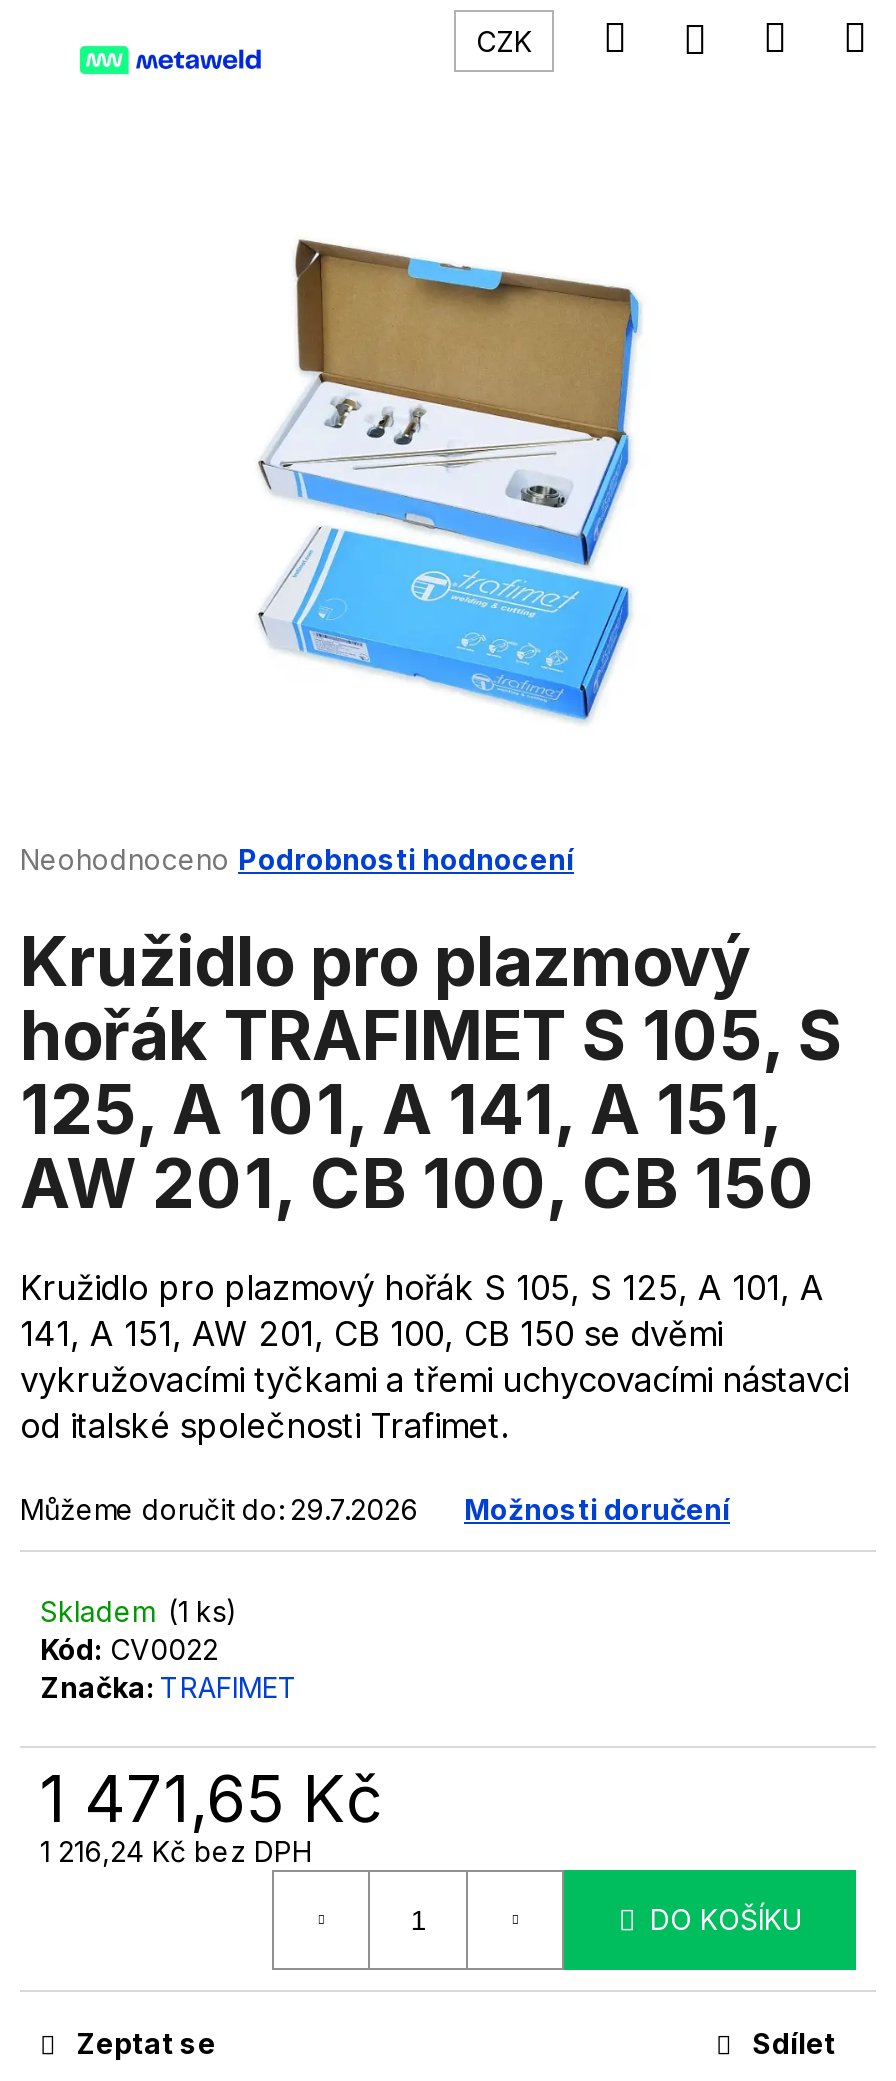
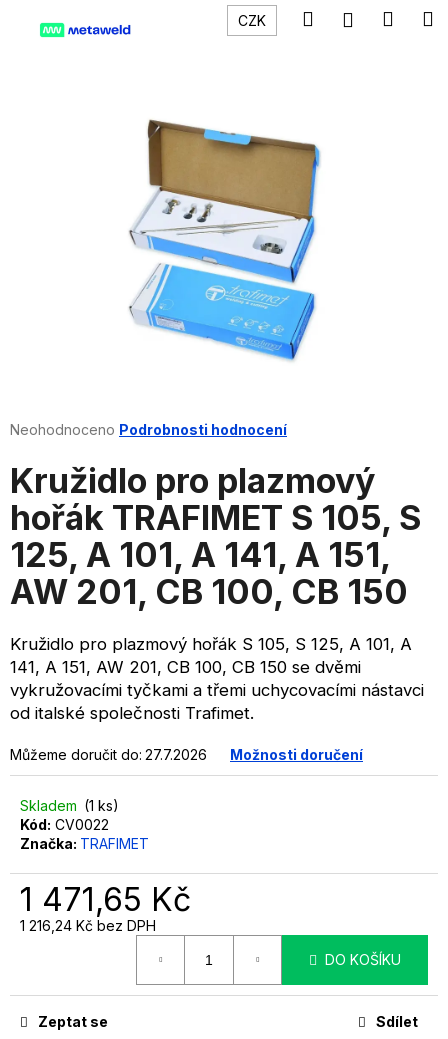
- Můžeme doručit do: 29.7.2026
+ Můžeme doručit do: 27.7.2026
